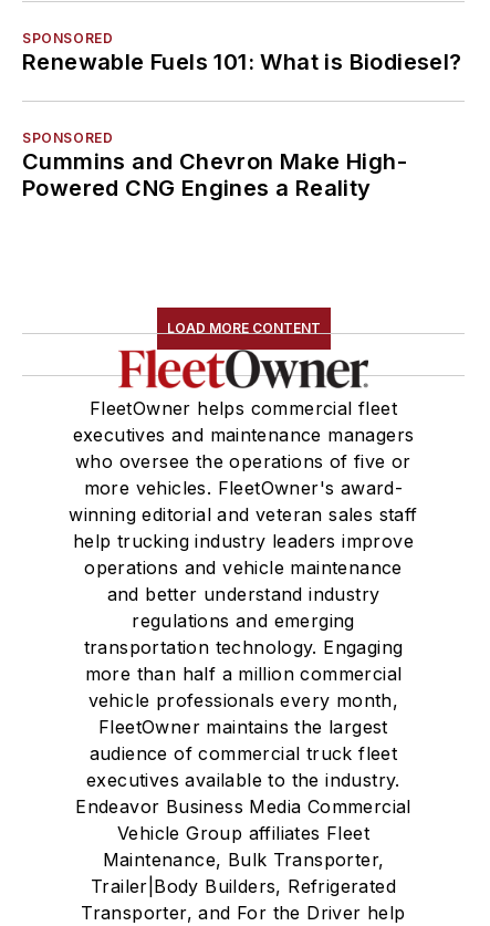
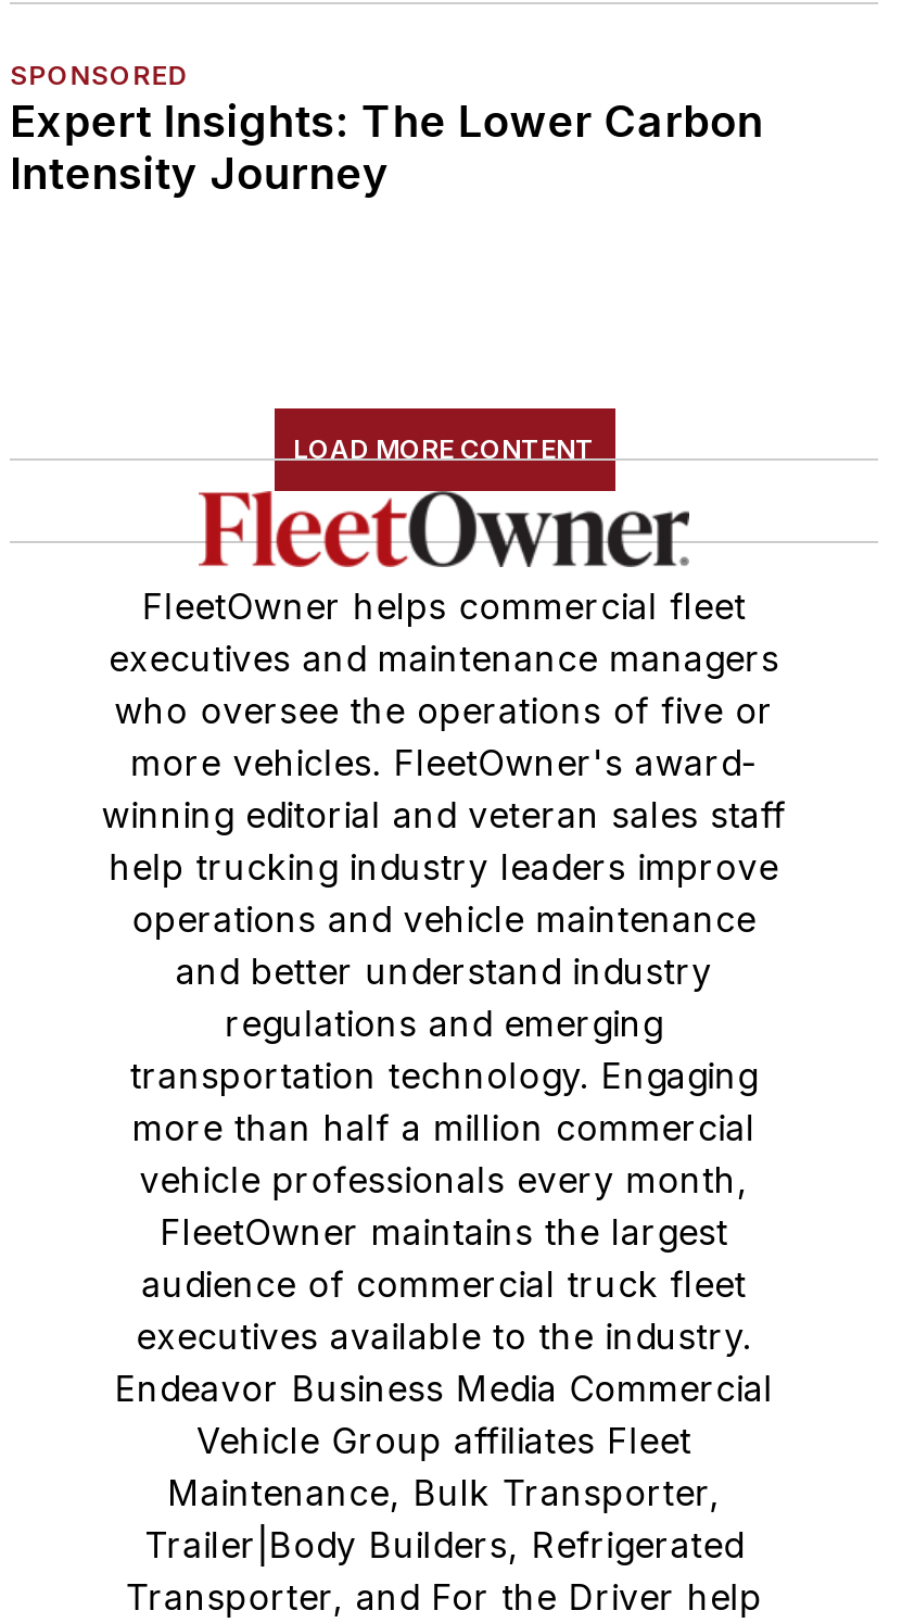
- Renewable Fuels 101: What is Biodiesel?
- SPONSORED
- Cummins and Chevron Make High-
- Powered CNG Engines a Reality
+ Expert Insights: The Lower Carbon
+ Intensity Journey
